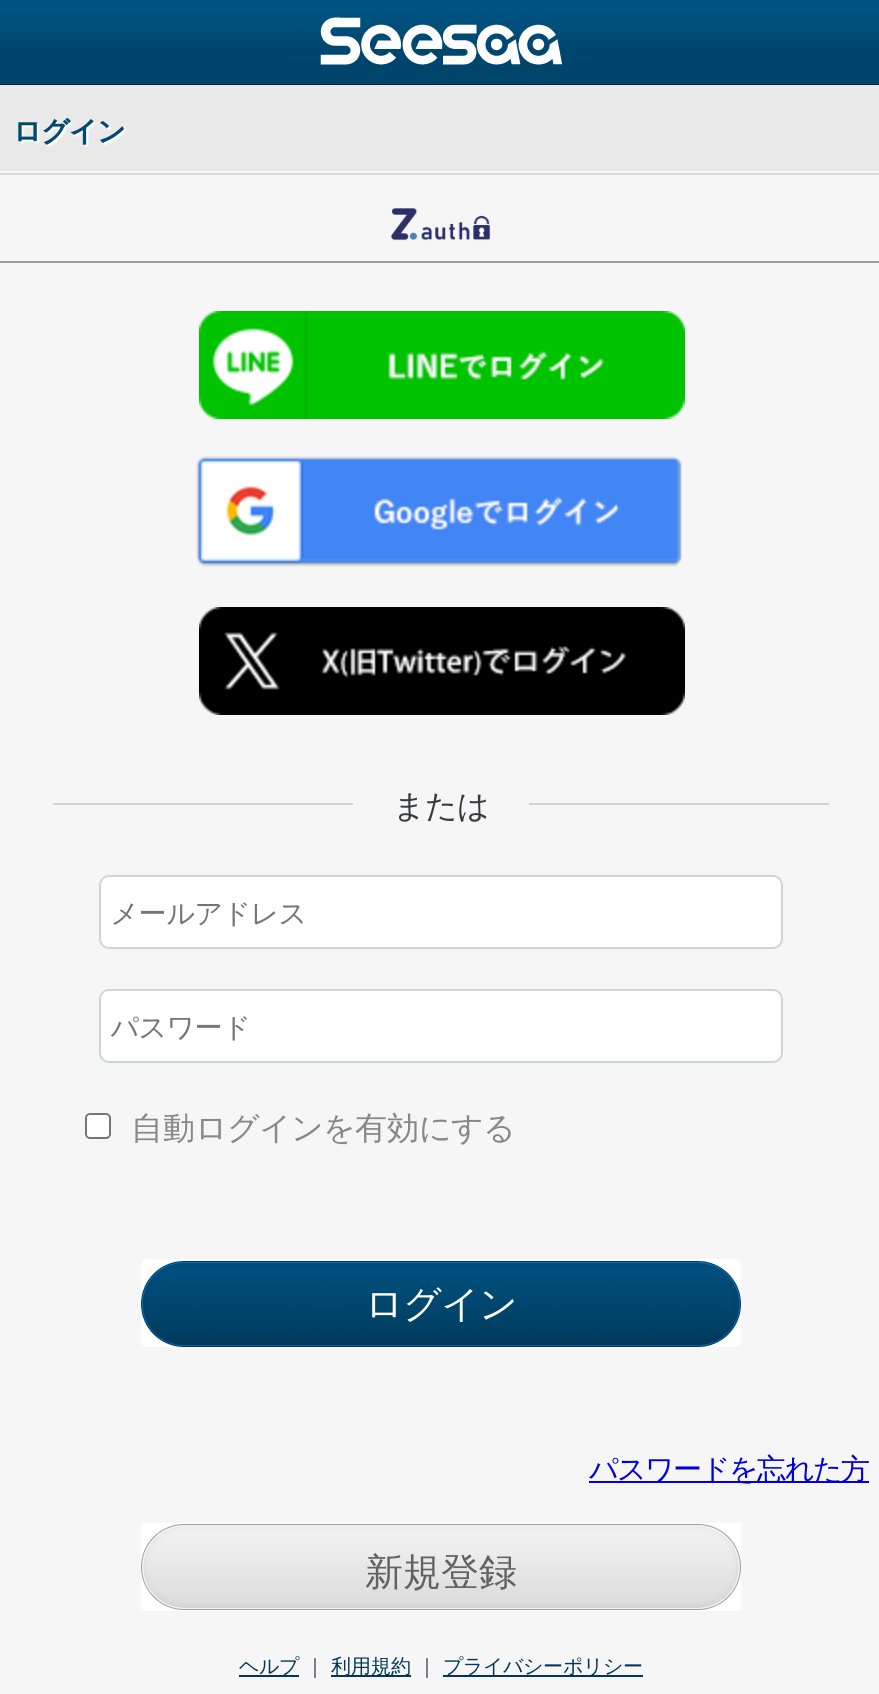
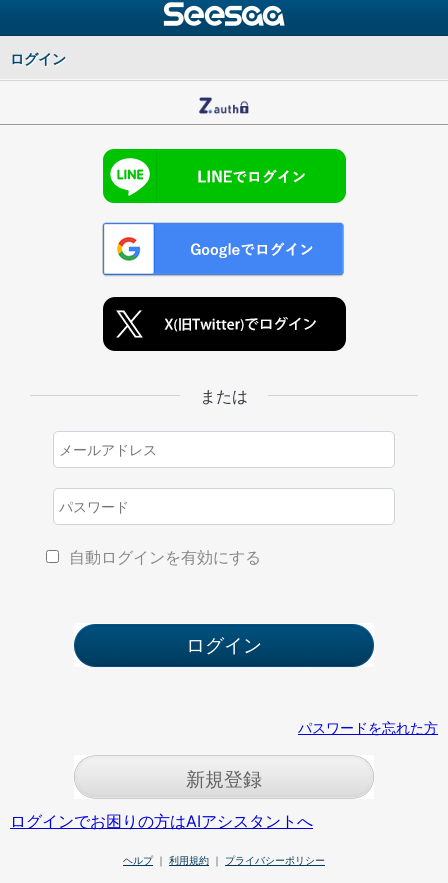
+ ログインでお困りの方はAIアシスタントへ
